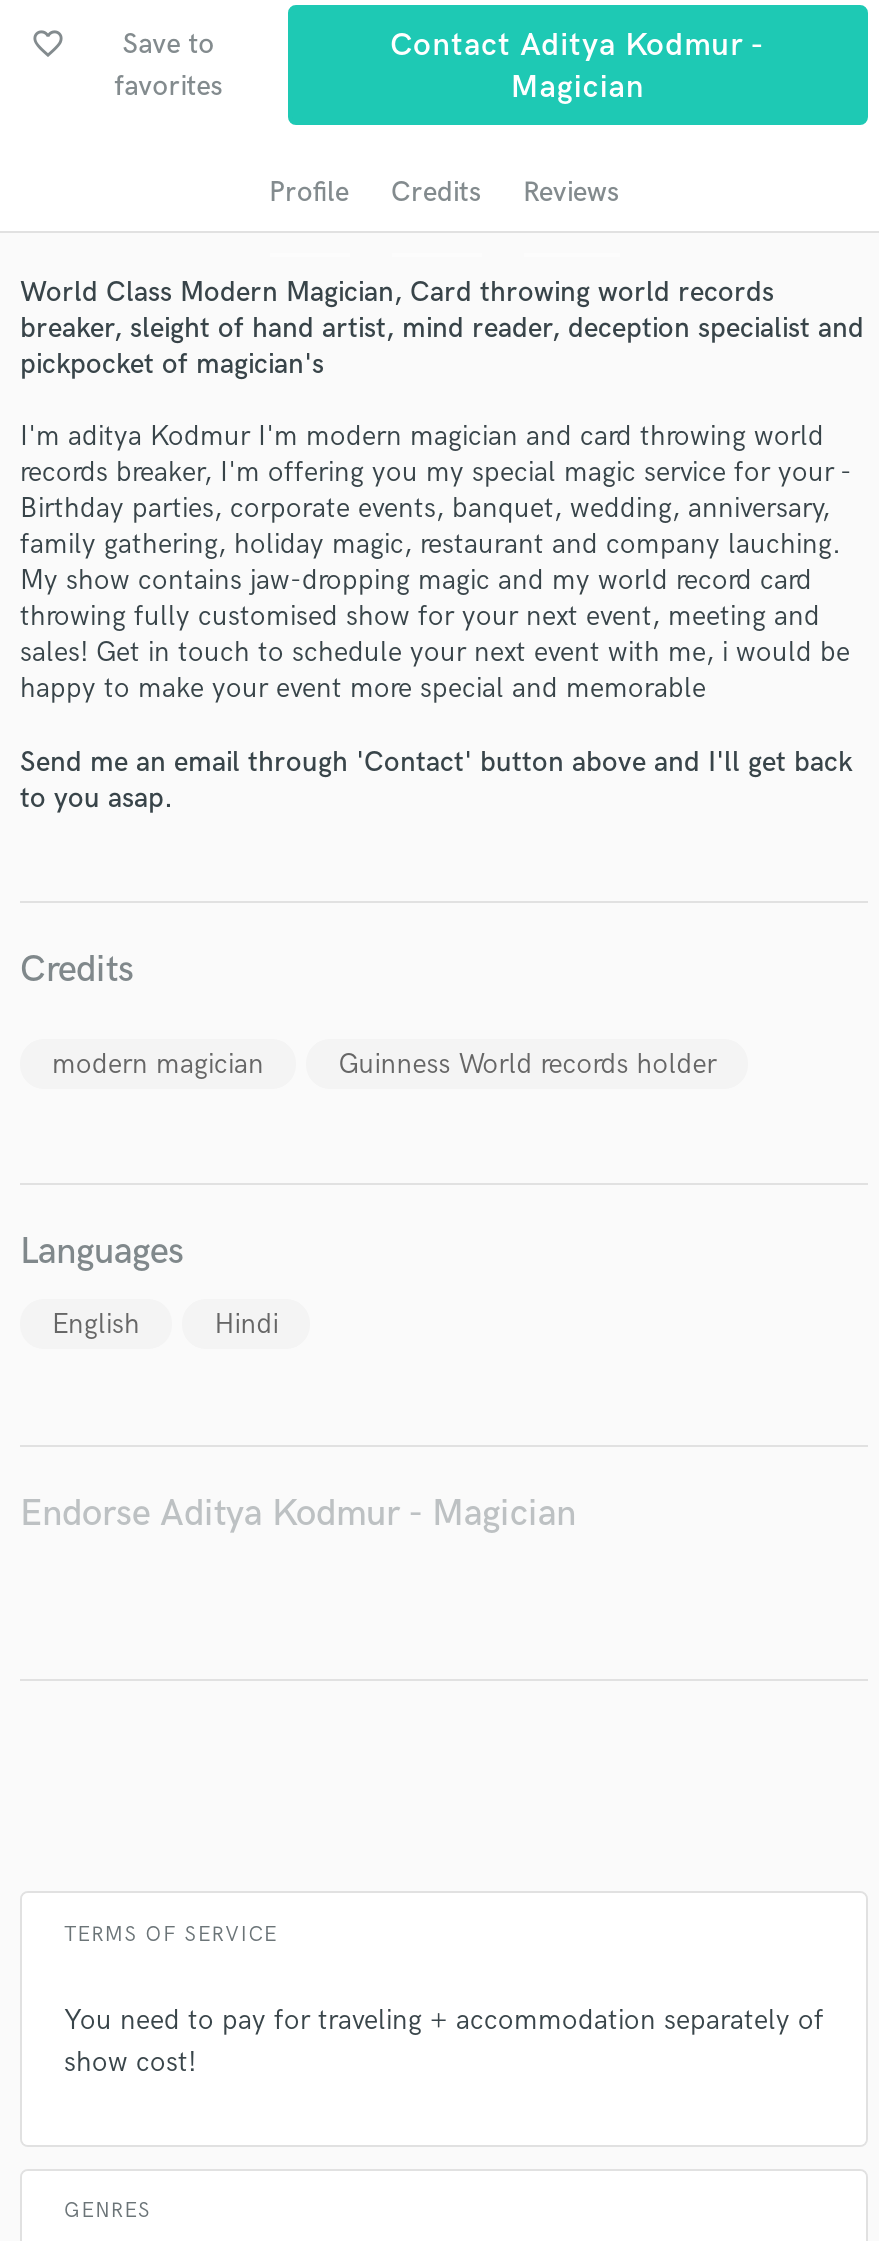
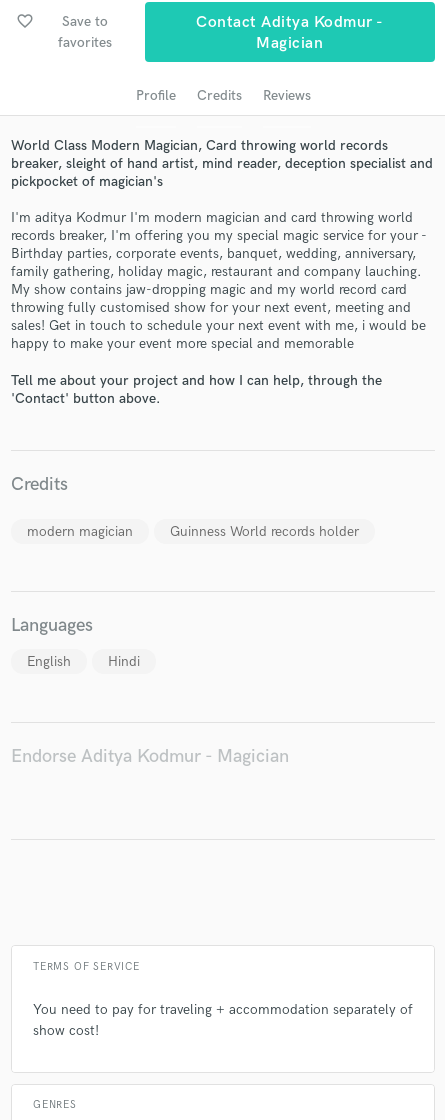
- Send me an email through 'Contact' button above and I'll get back
- to you asap.
+ Tell me about your project and how I can help, through the
+ 'Contact' button above.
